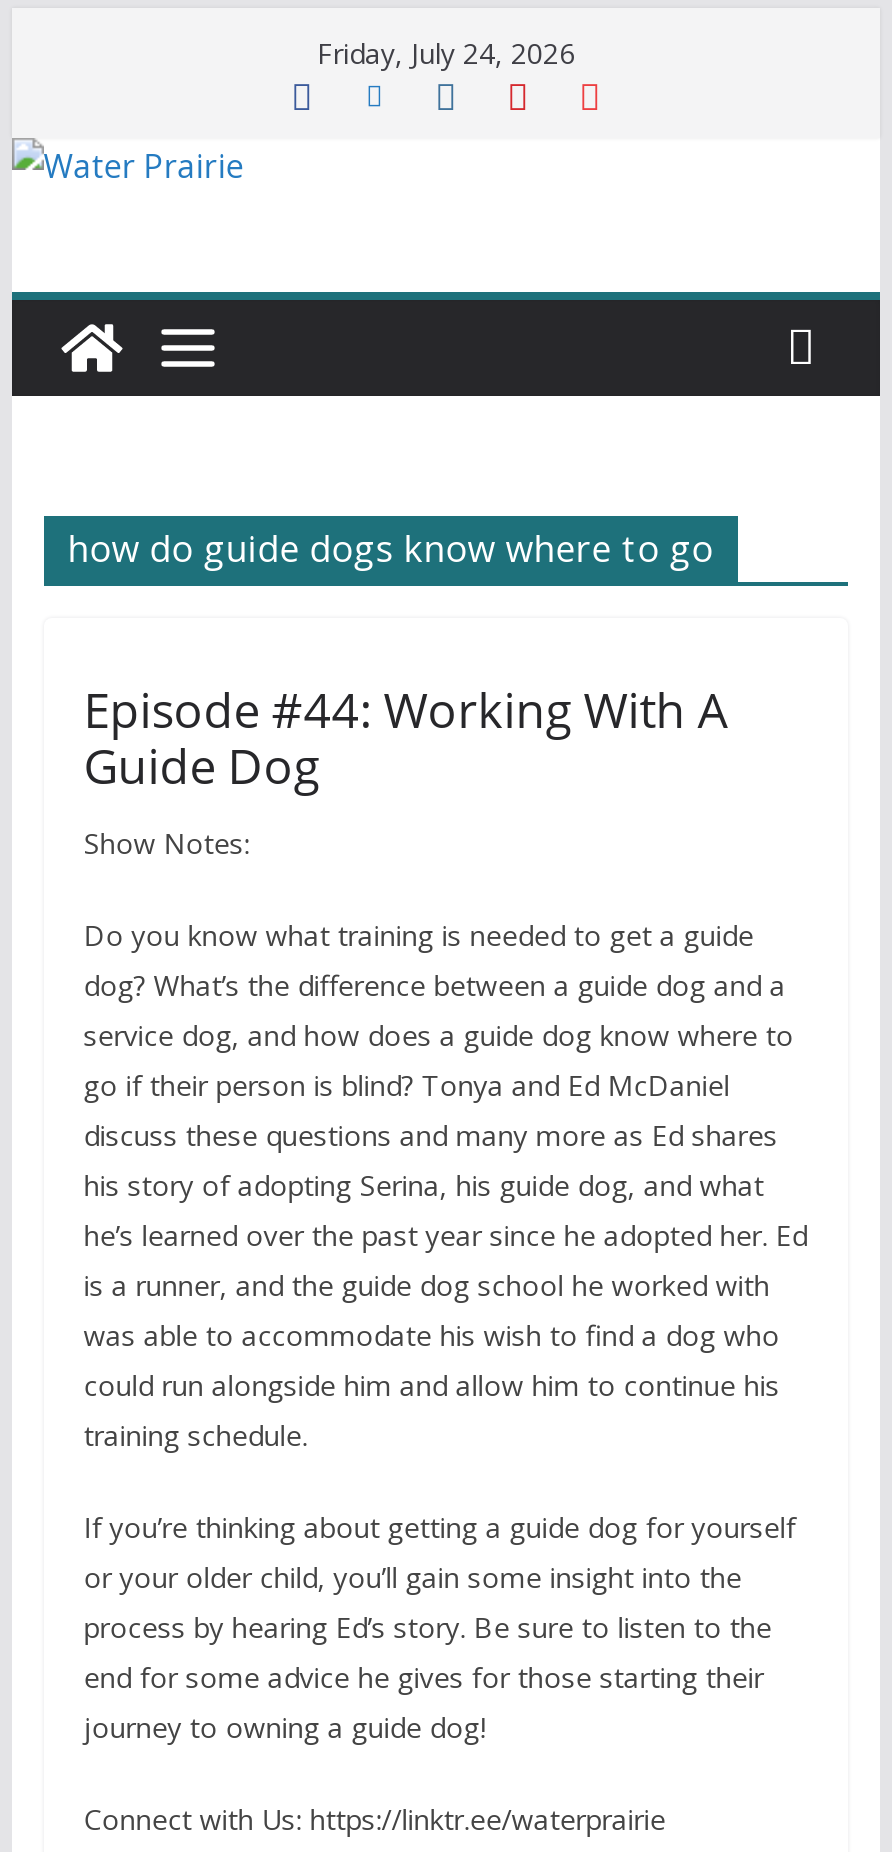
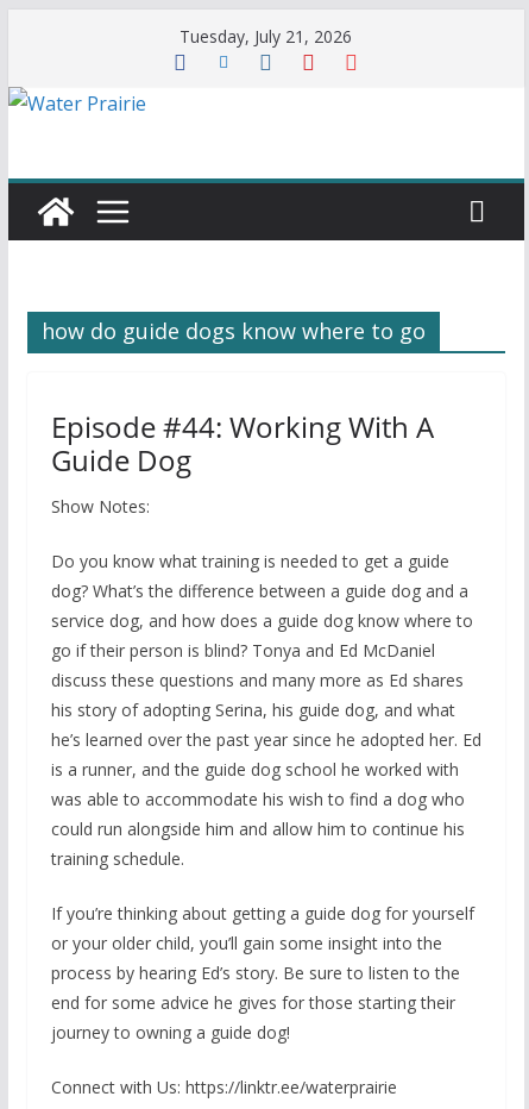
- Friday, July 24, 2026
+ Tuesday, July 21, 2026
